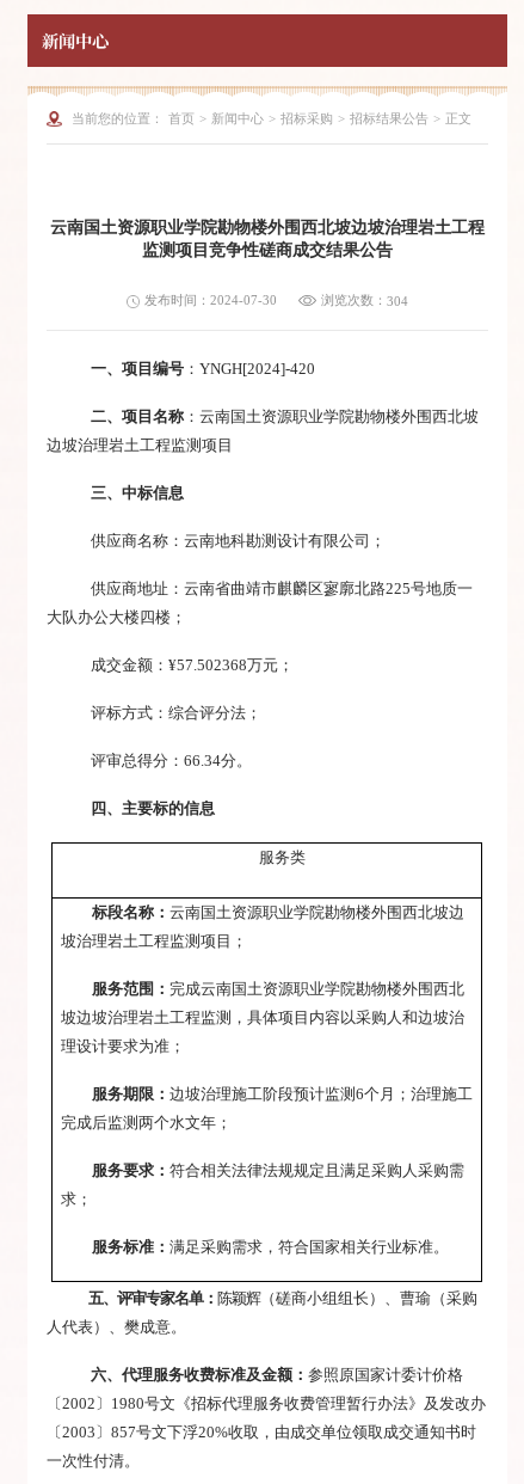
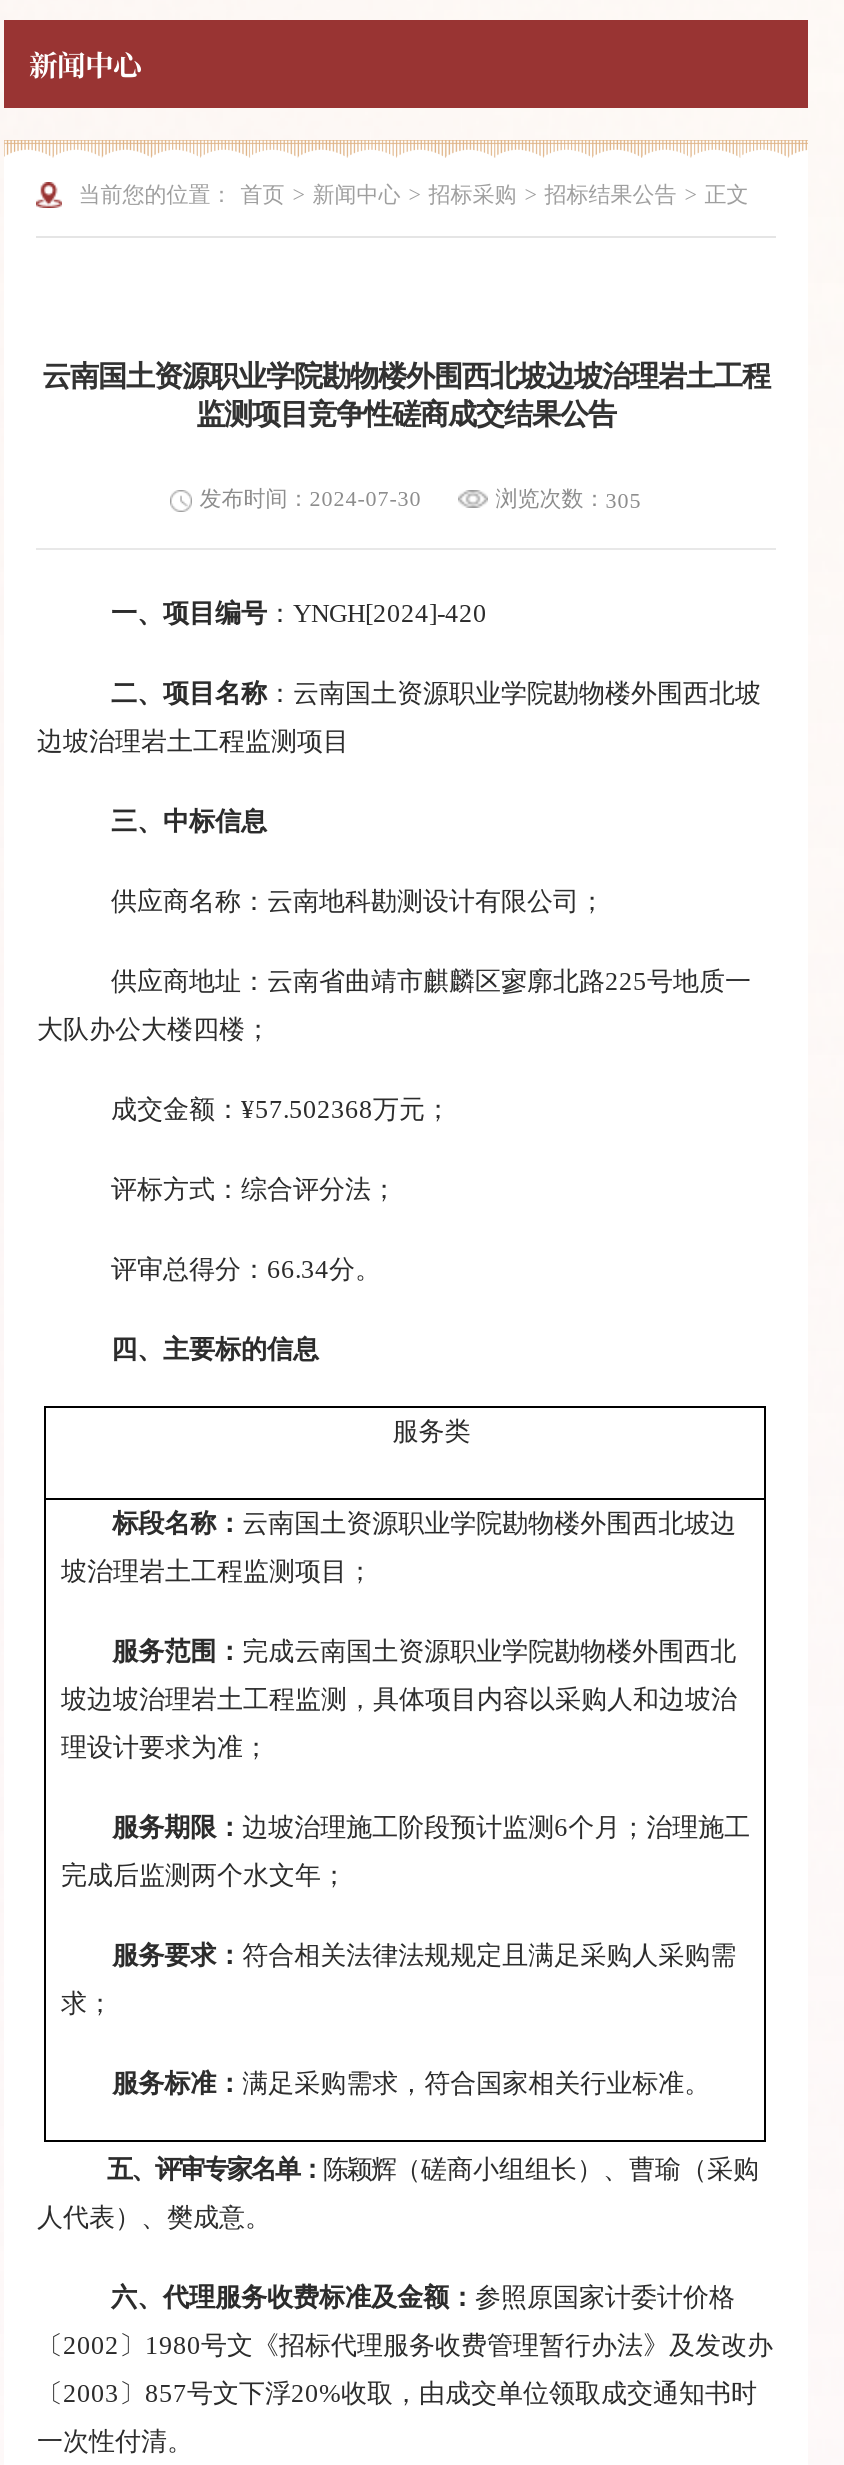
- 浏览次数：304
+ 浏览次数：305
